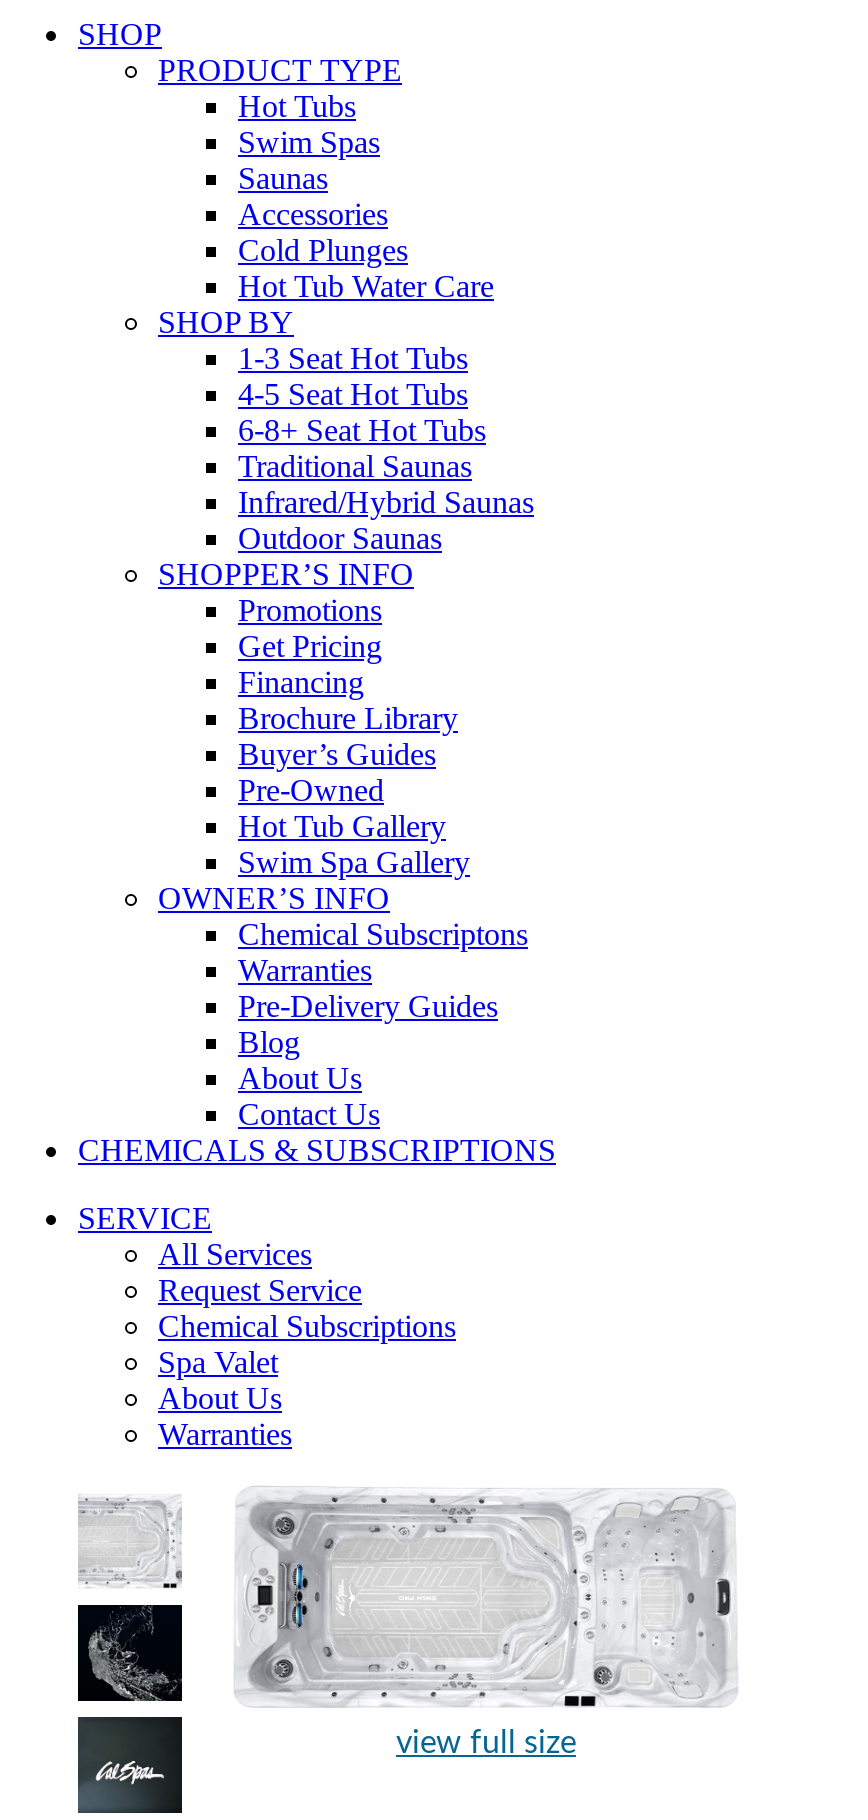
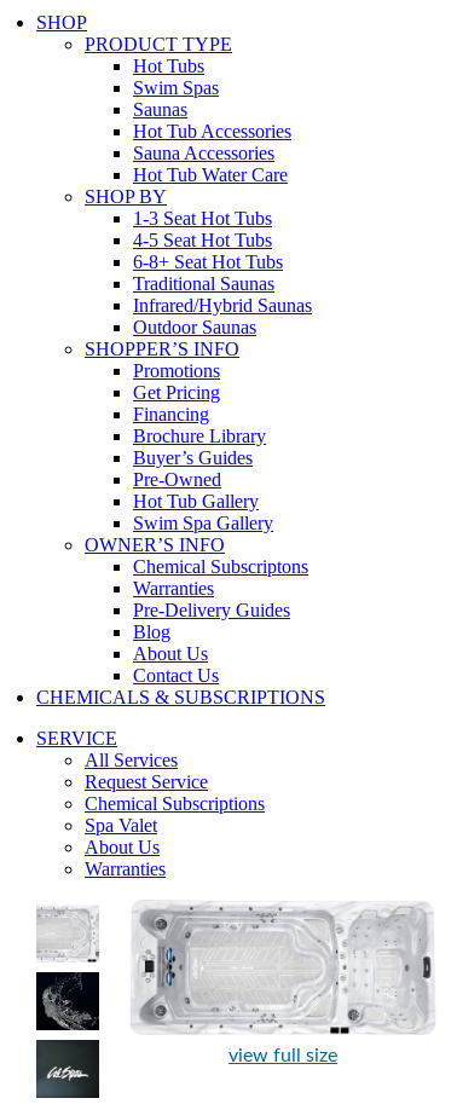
- Accessories
- Cold Plunges
+ Hot Tub Accessories
+ Sauna Accessories
